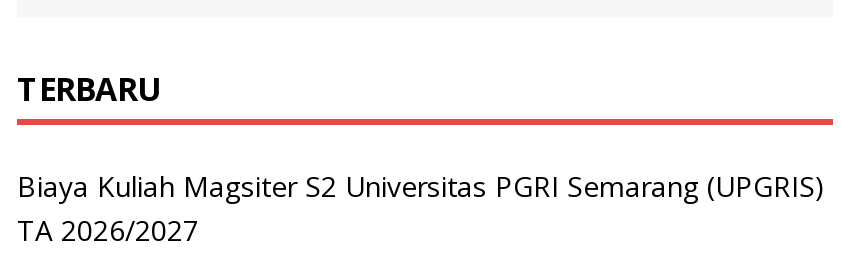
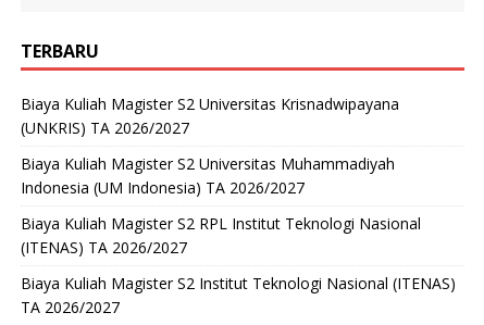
- Biaya Kuliah Magsiter S2 Universitas PGRI Semarang (UPGRIS)
+ Biaya Kuliah Magister S2 Universitas Krisnadwipayana
+ (UNKRIS) TA 2026/2027
+ Biaya Kuliah Magister S2 Universitas Muhammadiyah
+ Indonesia (UM Indonesia) TA 2026/2027
+ Biaya Kuliah Magister S2 RPL Institut Teknologi Nasional
+ (ITENAS) TA 2026/2027
+ Biaya Kuliah Magister S2 Institut Teknologi Nasional (ITENAS)
